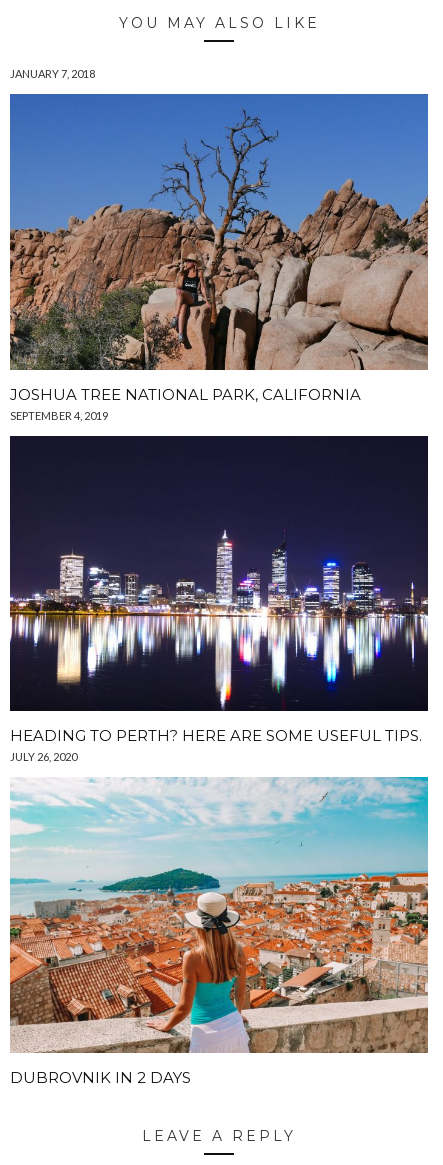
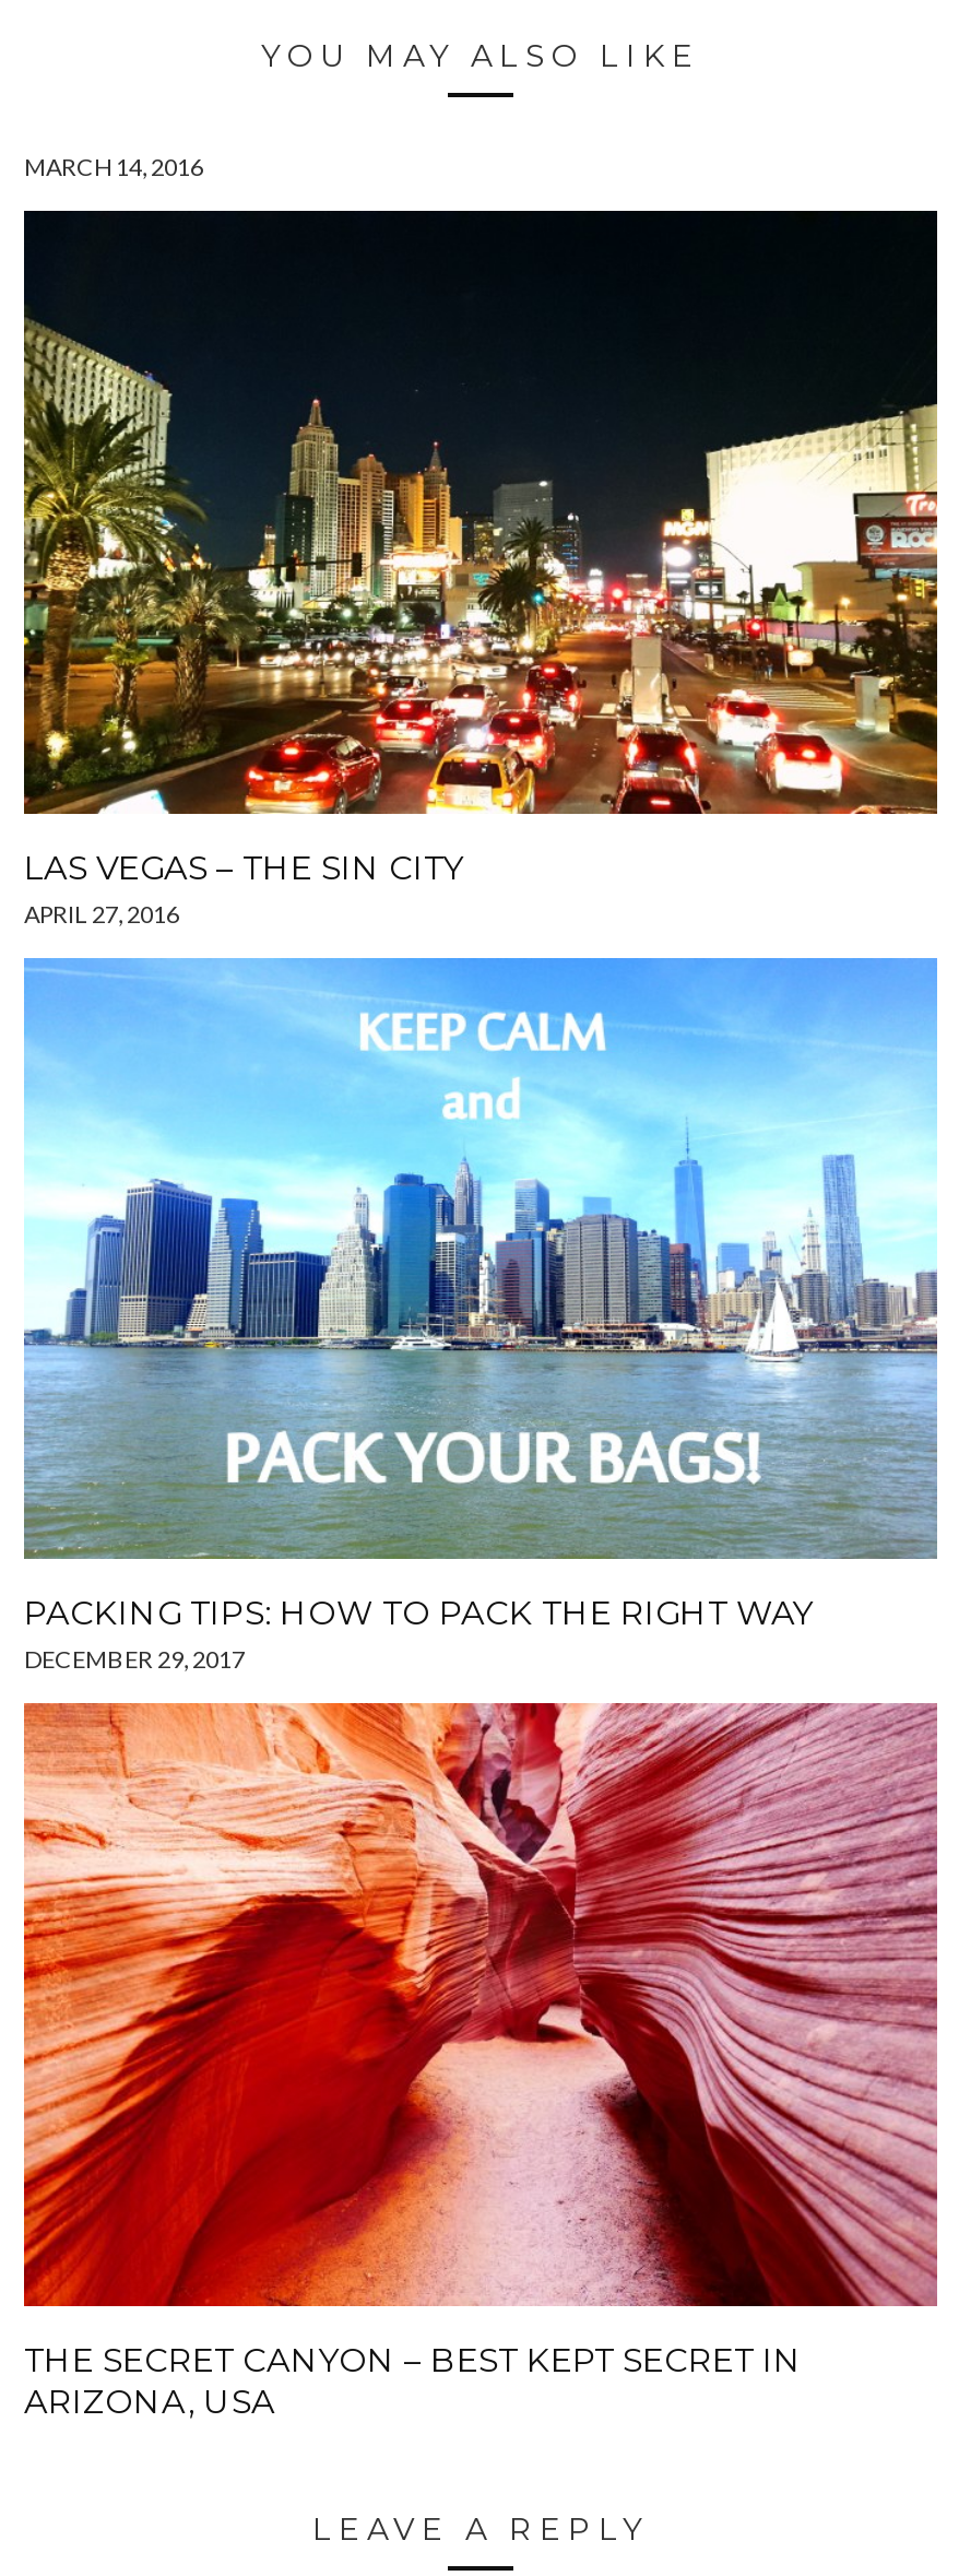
- JANUARY 7, 2018
+ MARCH 14, 2016

- [image]
- JOSHUA TREE NATIONAL PARK, CALIFORNIA
- SEPTEMBER 4, 2019
+ [image]
+ LAS VEGAS – THE SIN CITY
+ APRIL 27, 2016

- [image]
- HEADING TO PERTH? HERE ARE SOME USEFUL TIPS.
- JULY 26, 2020
+ [image]
+ PACKING TIPS: HOW TO PACK THE RIGHT WAY
+ DECEMBER 29, 2017

- [image]
- DUBROVNIK IN 2 DAYS
+ [image]
+ THE SECRET CANYON – BEST KEPT SECRET IN
+ ARIZONA, USA
